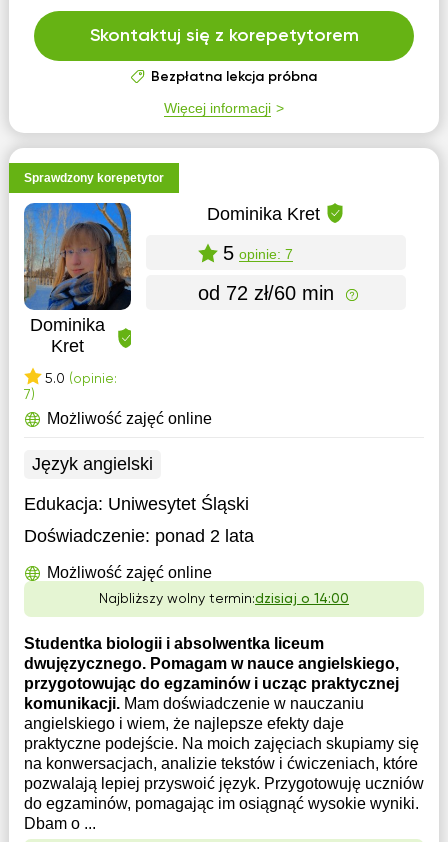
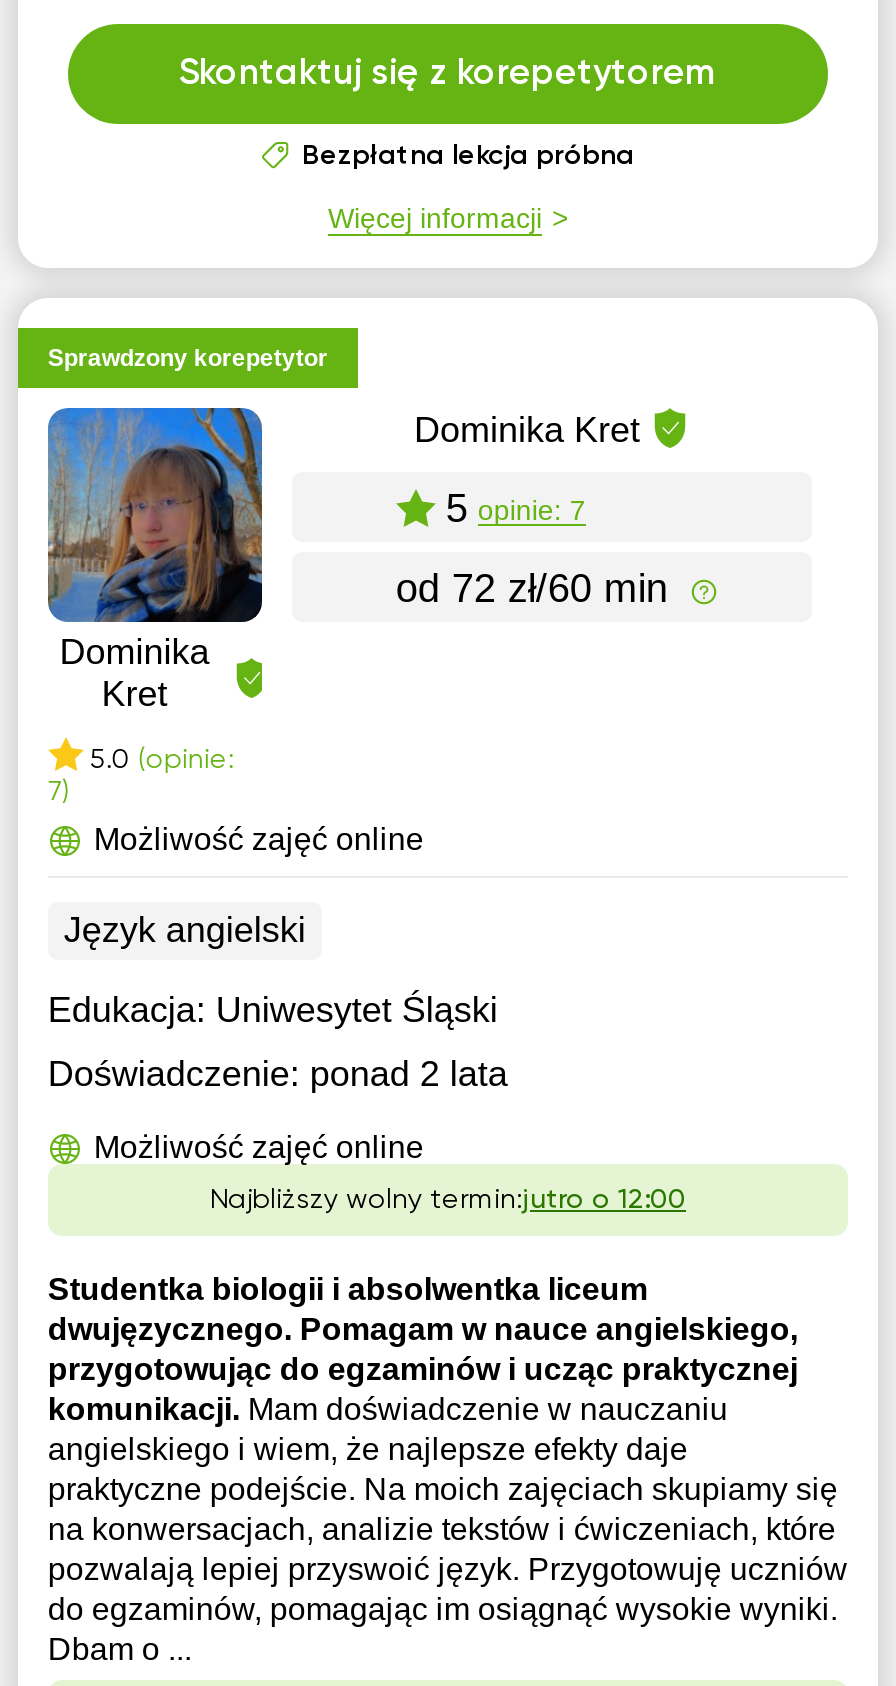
- Najbliższy wolny termin: dzisiaj o 14:00
+ Najbliższy wolny termin: jutro o 12:00
